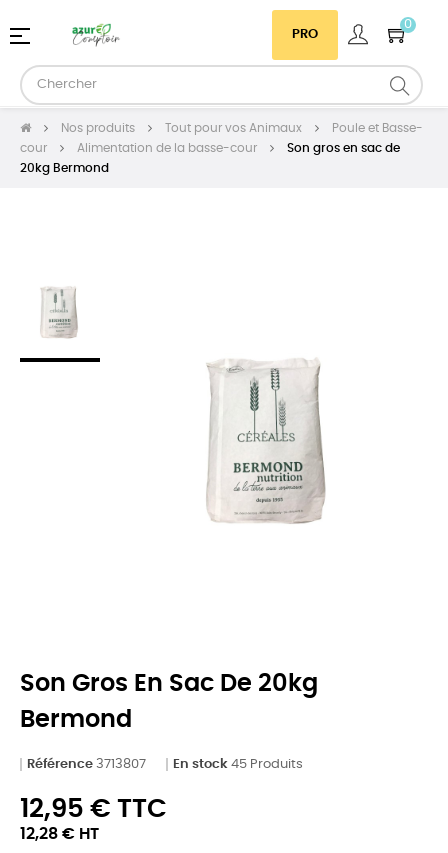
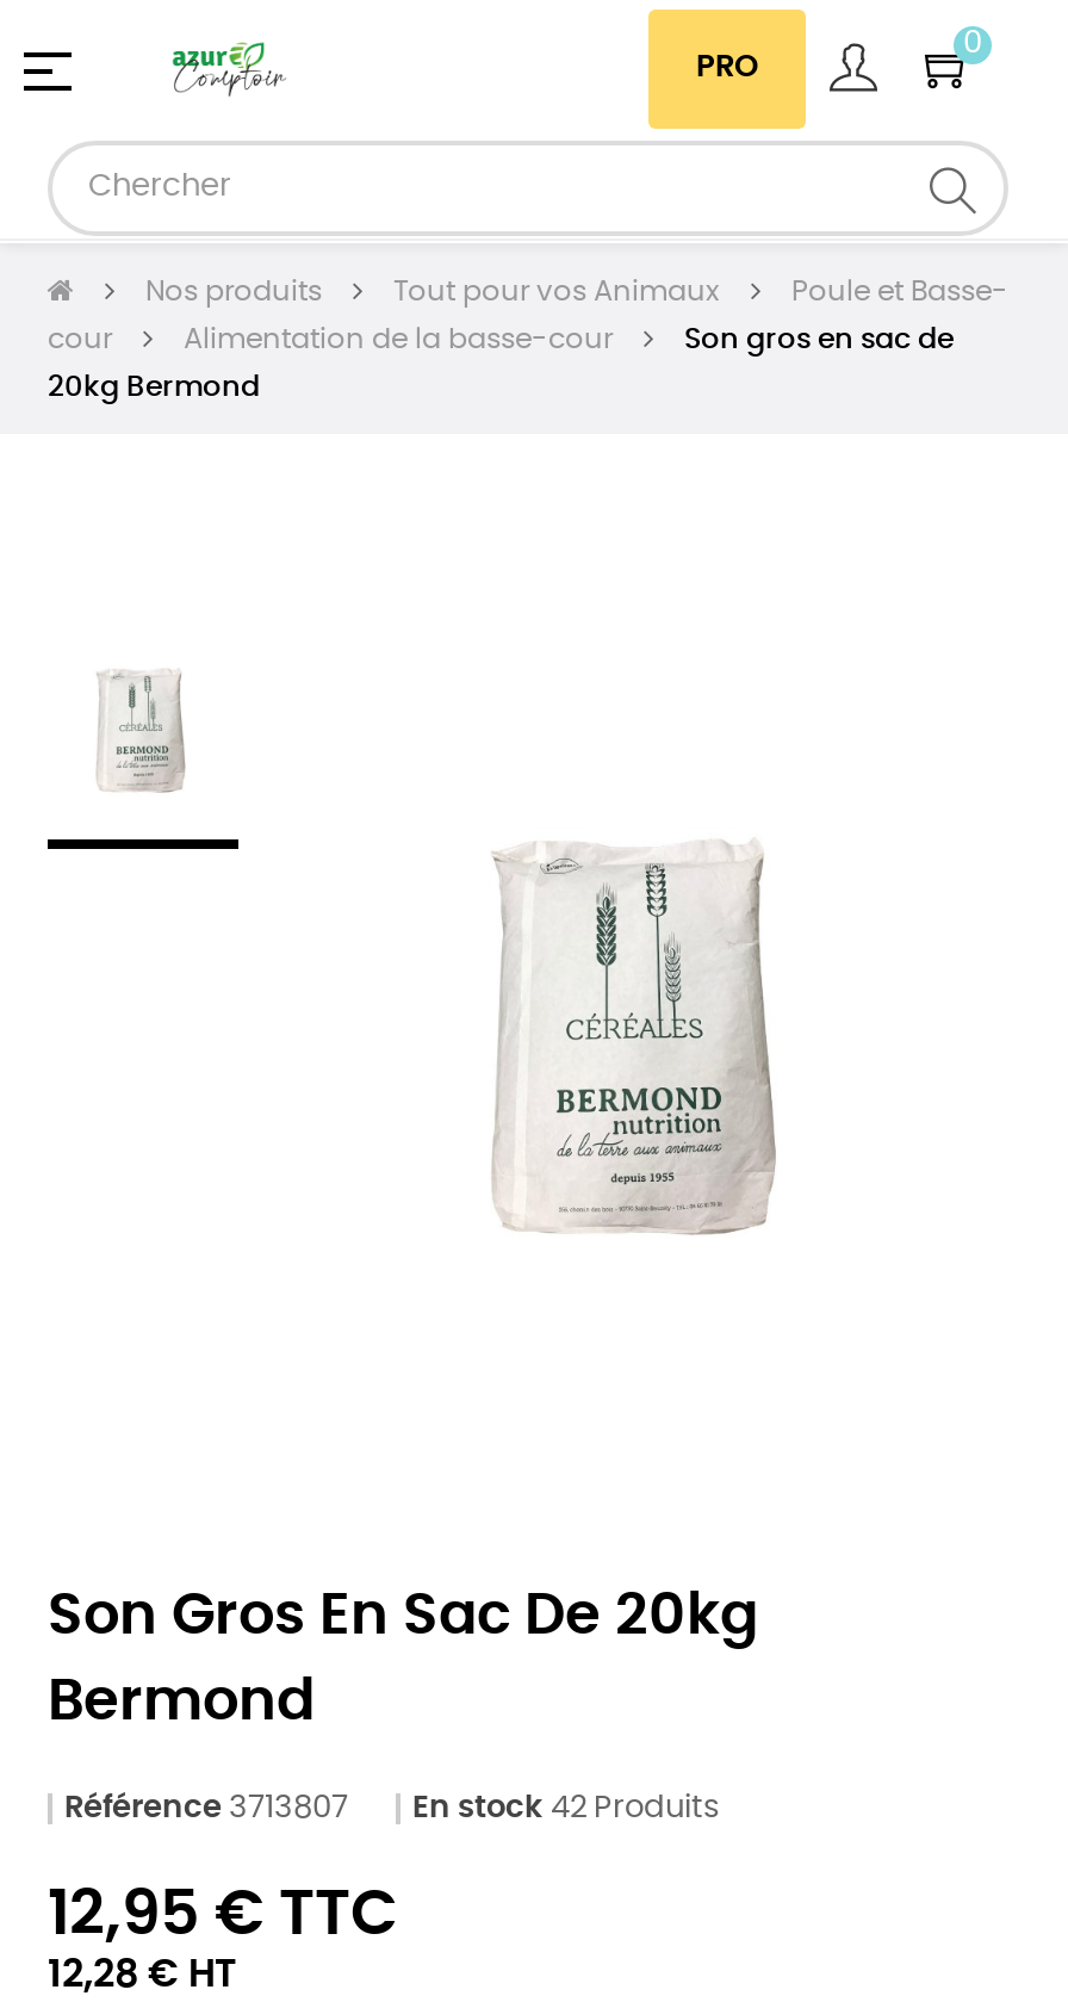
- En stock 45 Produits
+ En stock 42 Produits
